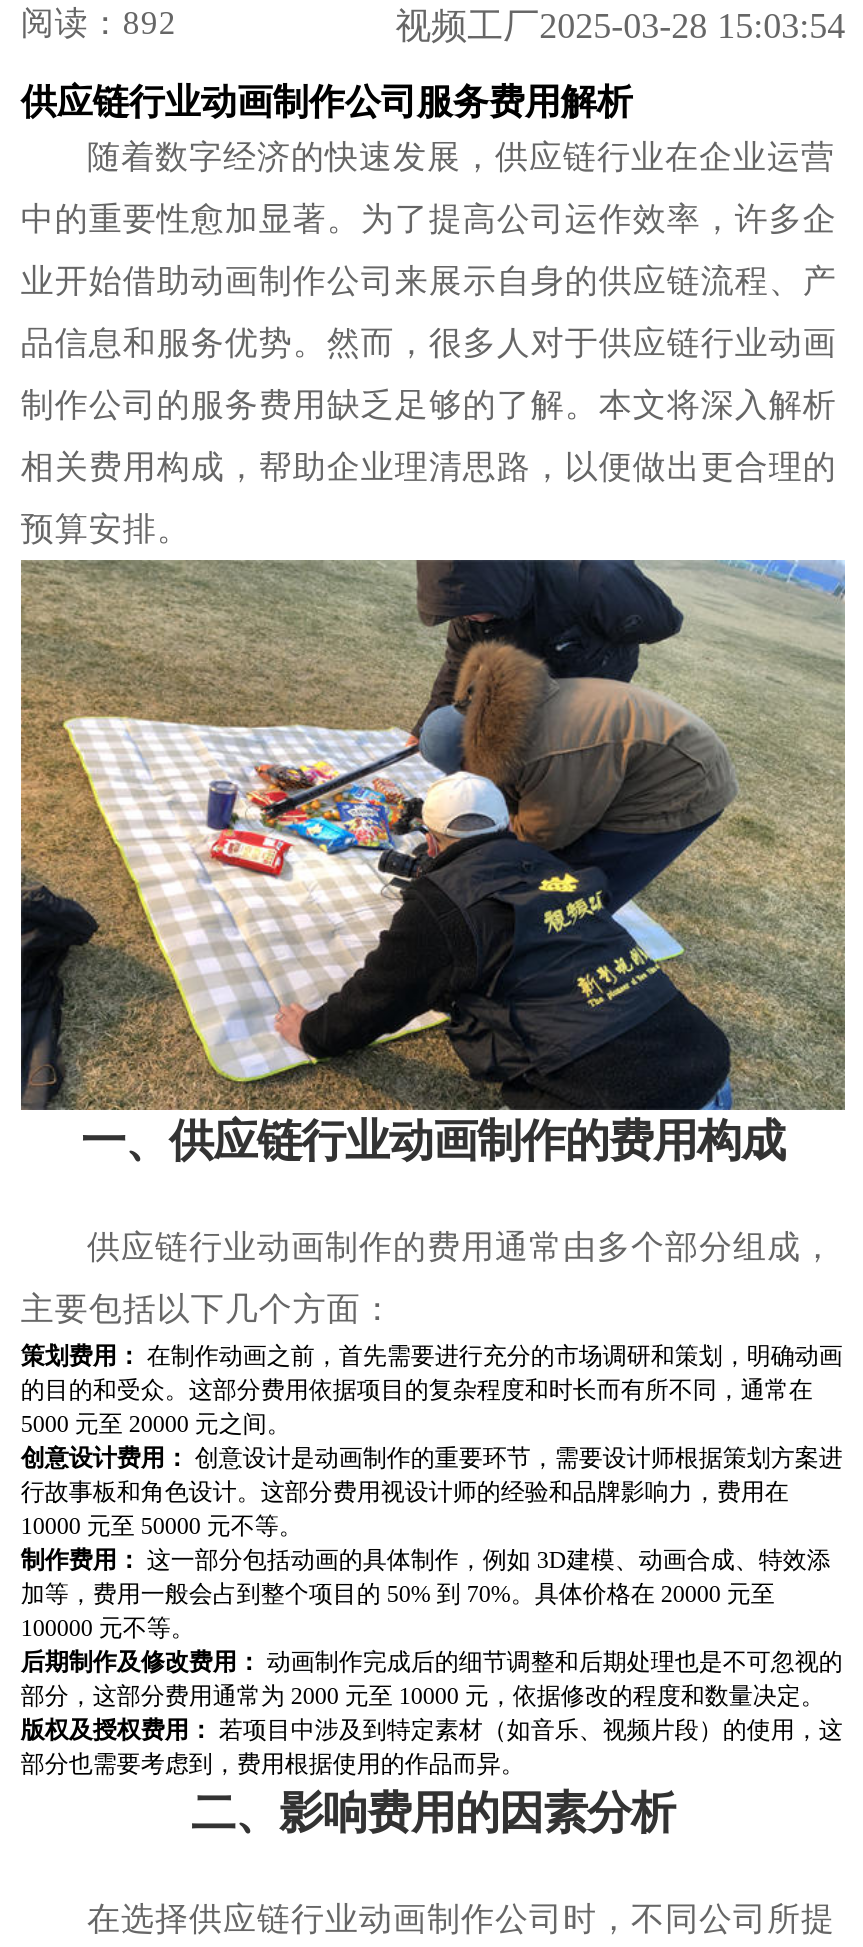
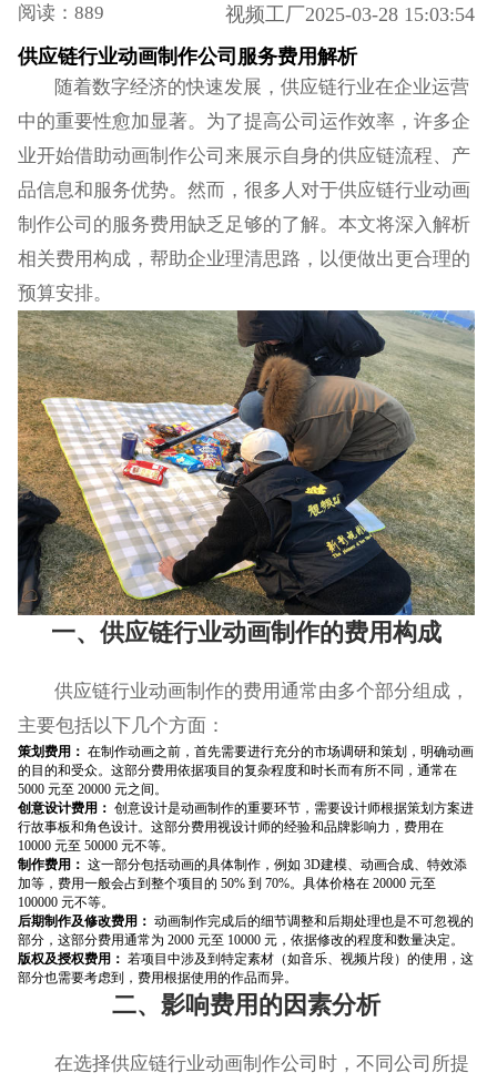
- 阅读：892
+ 阅读：889
